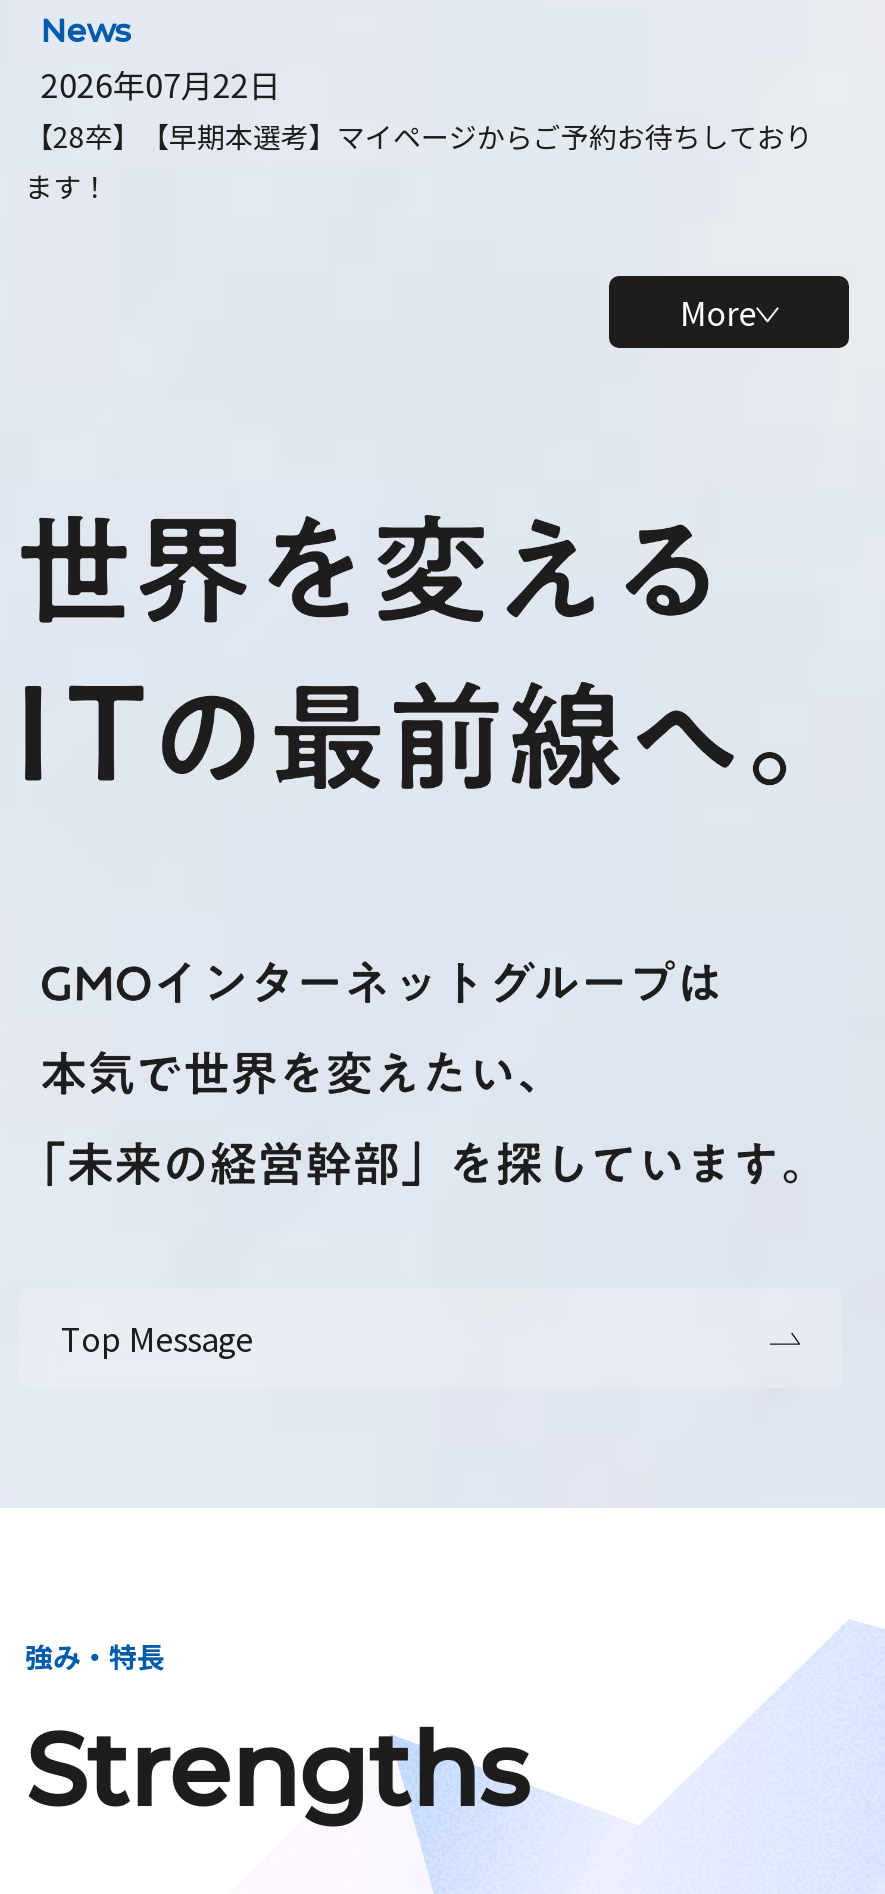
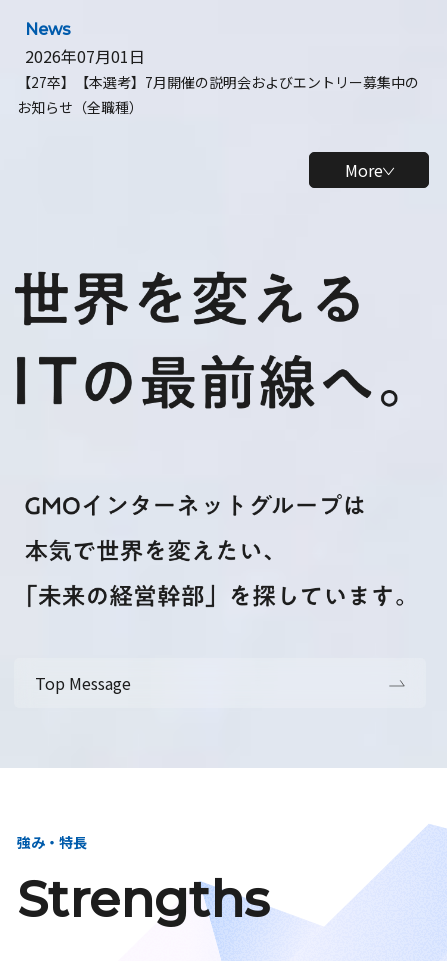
- 2026年07月22日
- 【28卒】【早期本選考】マイページからご予約お待ちしており
- ます！
+ 2026年07月01日
+ 【27卒】【本選考】7月開催の説明会およびエントリー募集中の
+ お知らせ（全職種）
